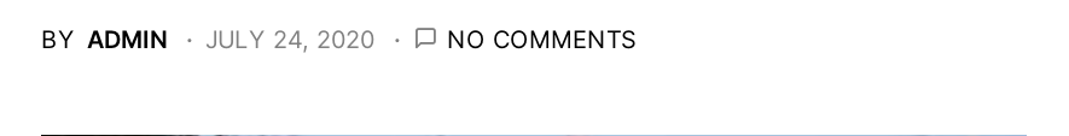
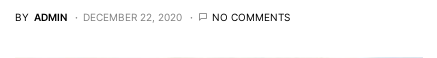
- BY ADMIN JULY 24, 2020
+ BY ADMIN DECEMBER 22, 2020
